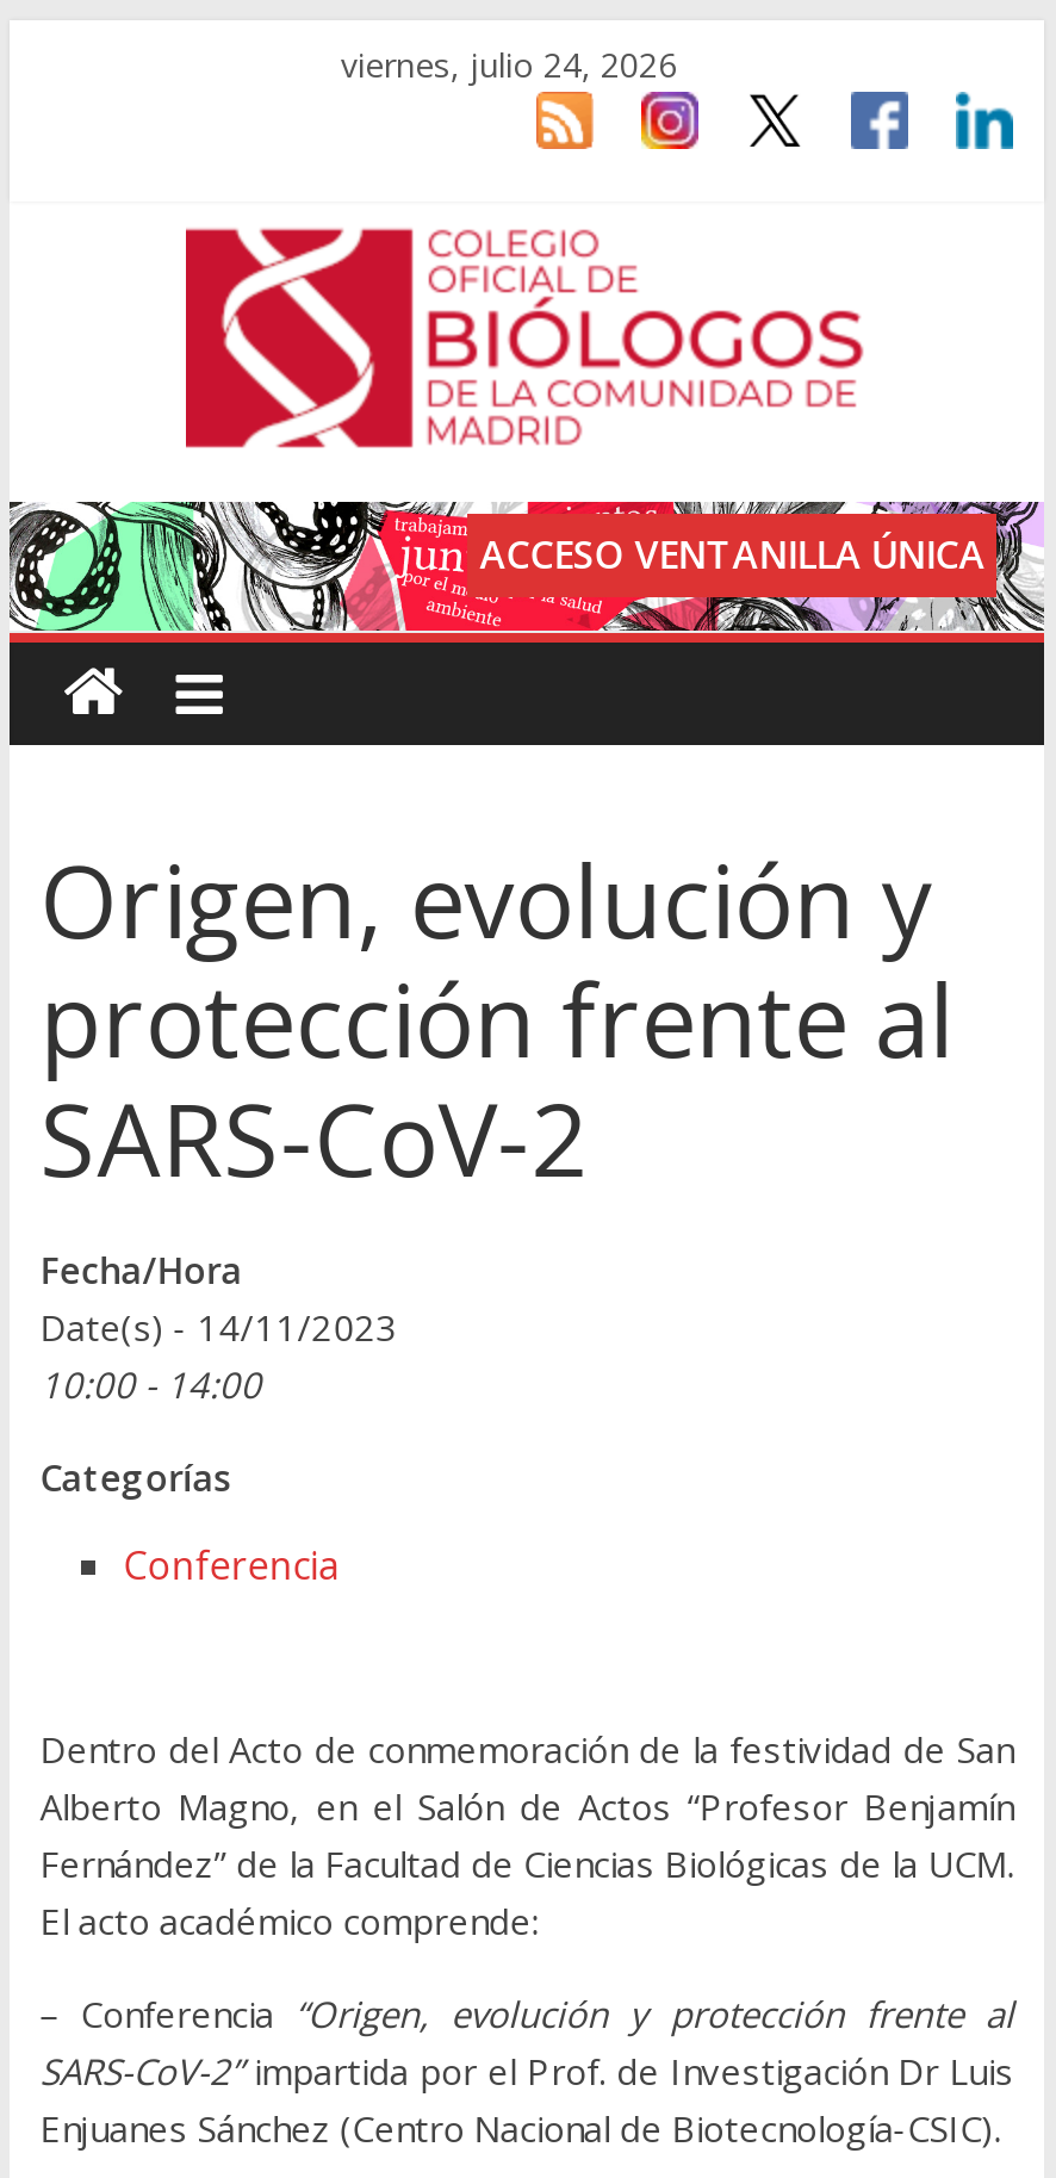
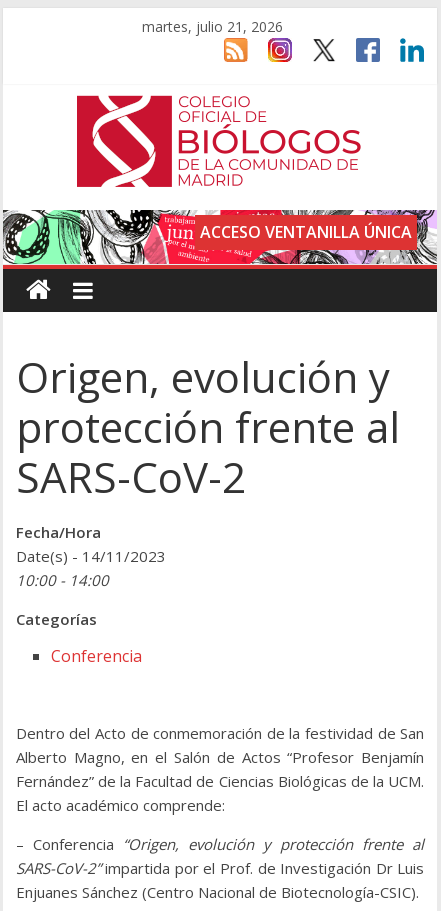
- viernes, julio 24, 2026
+ martes, julio 21, 2026
